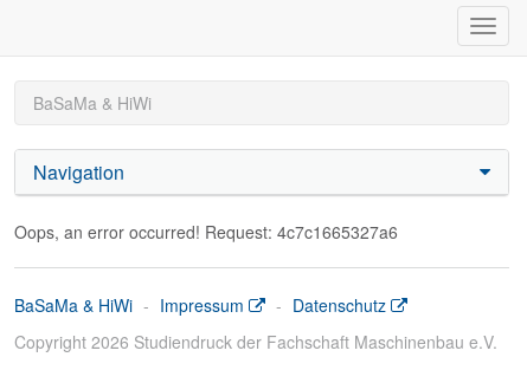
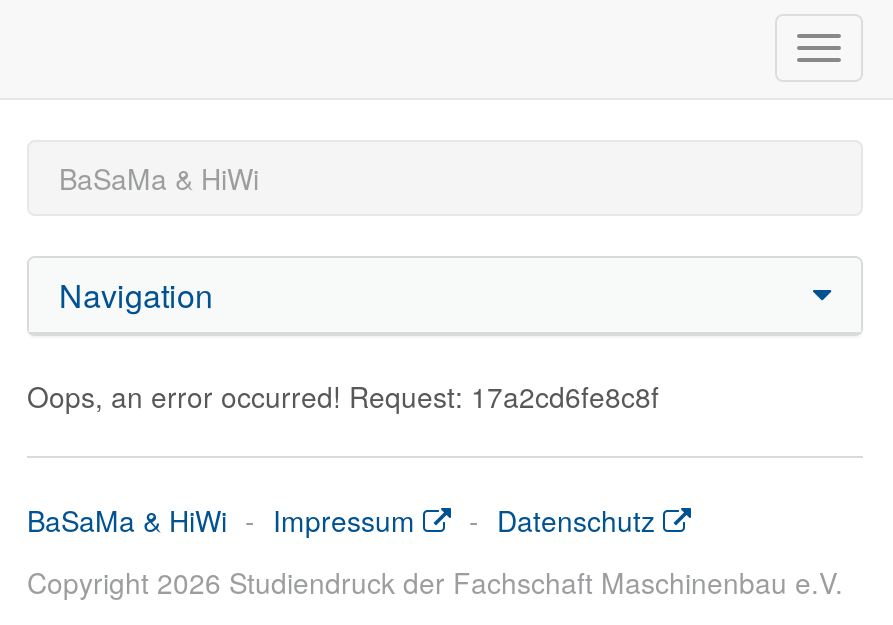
- Oops, an error occurred! Request: 4c7c1665327a6
+ Oops, an error occurred! Request: 17a2cd6fe8c8f
